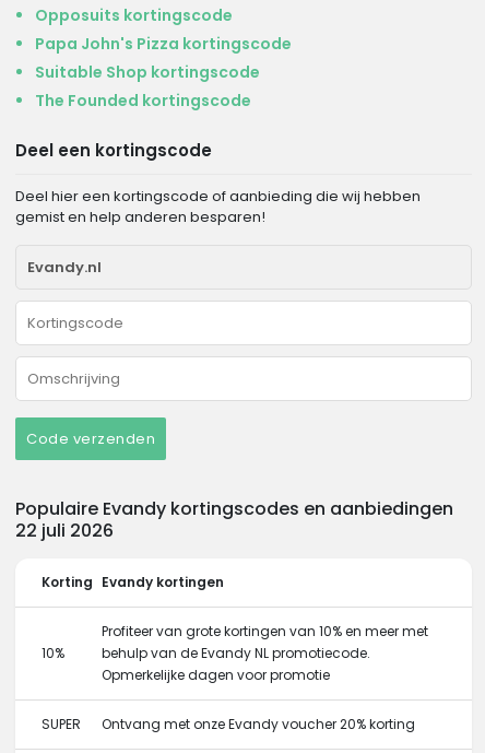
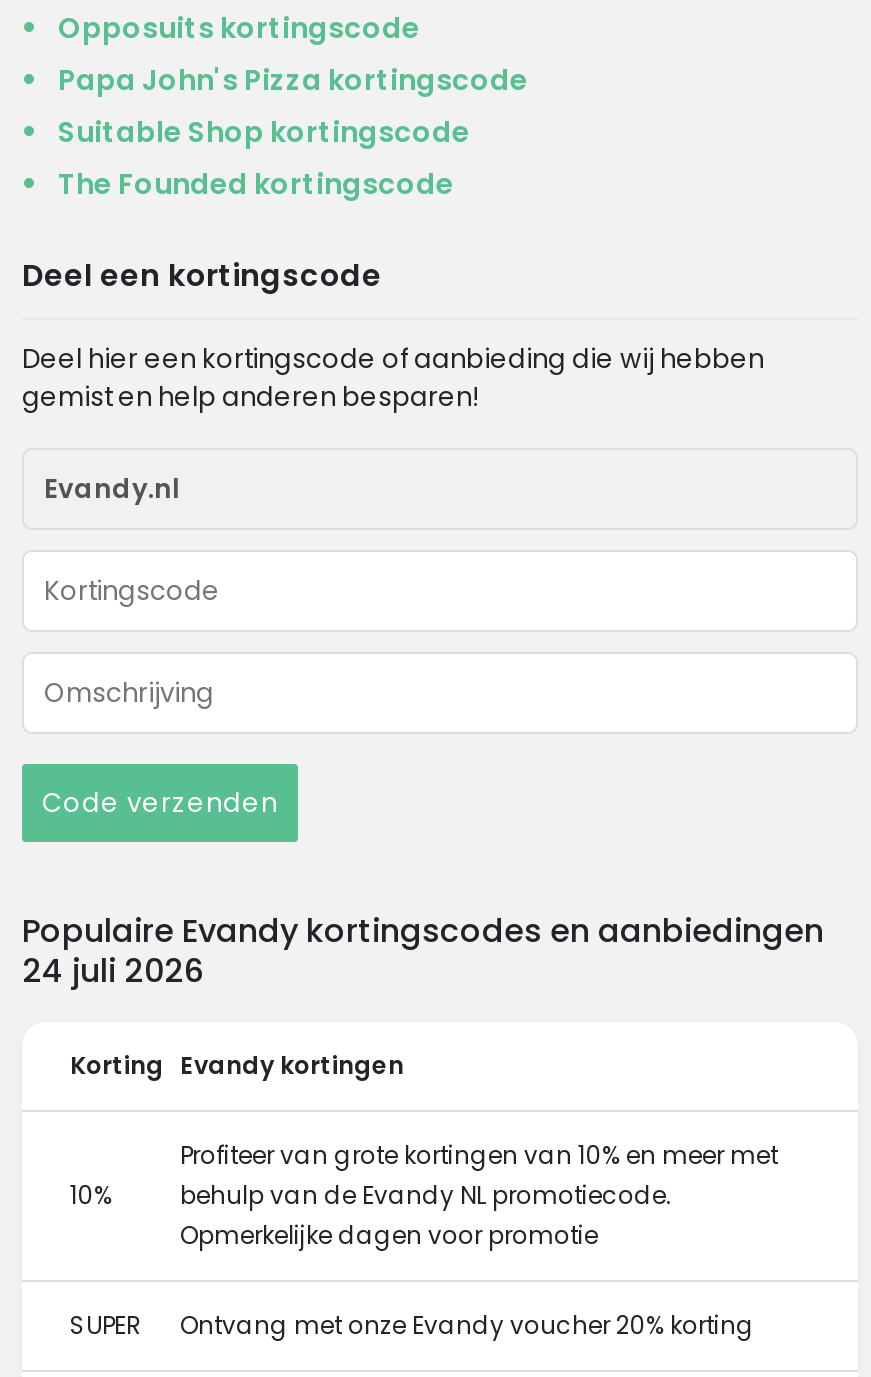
- 22 juli 2026
+ 24 juli 2026
